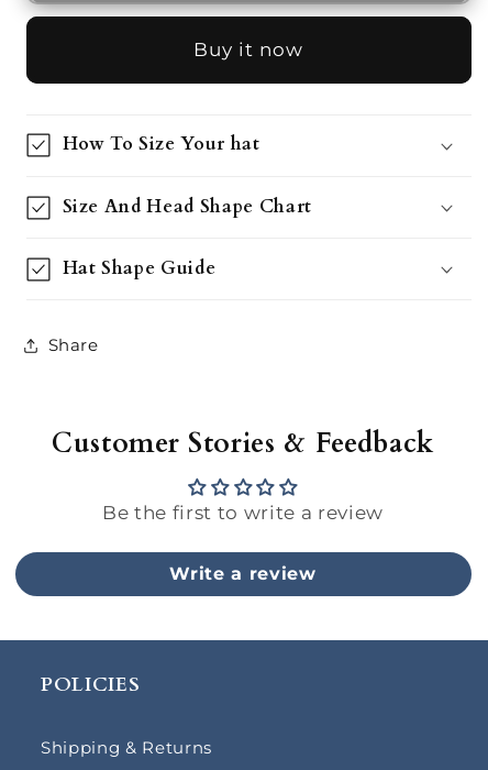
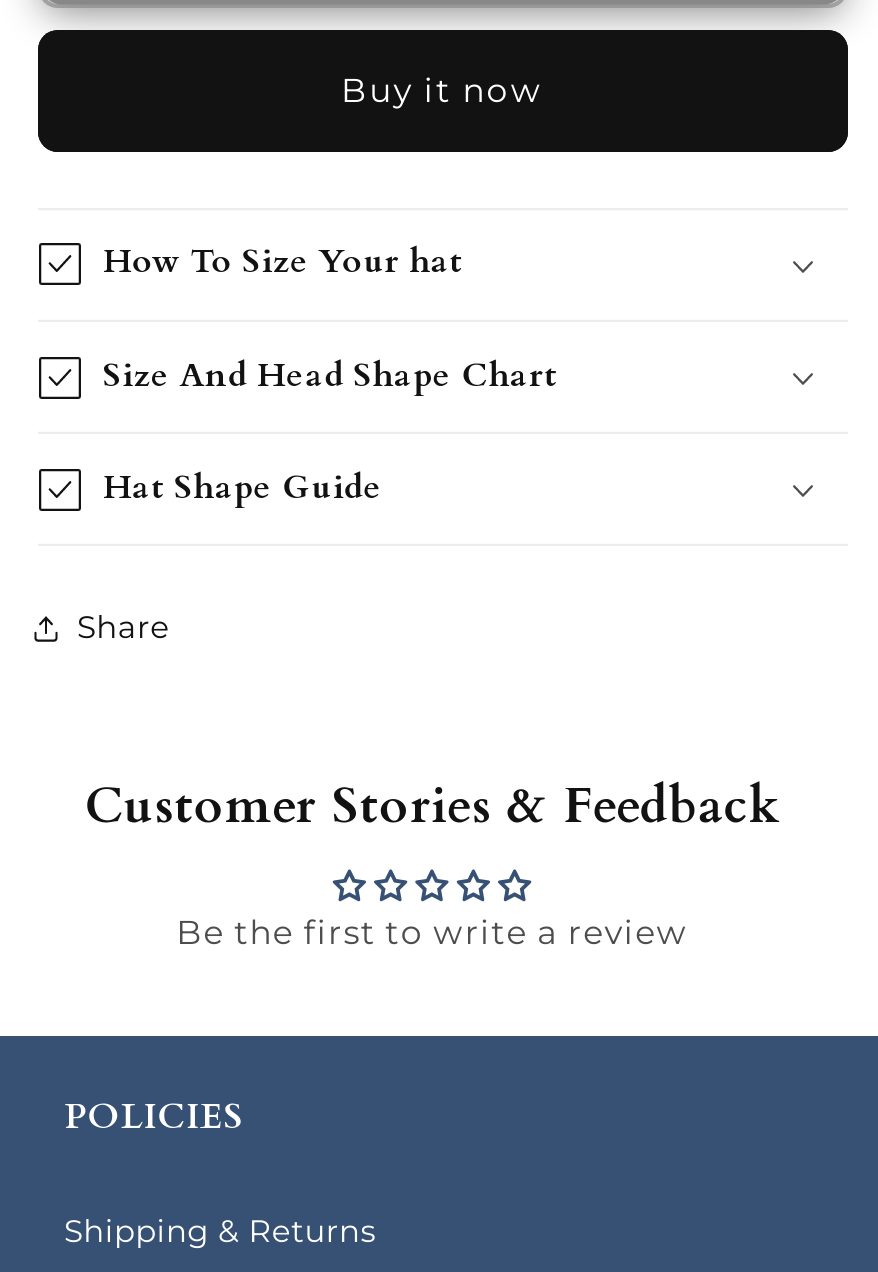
- Write a review
